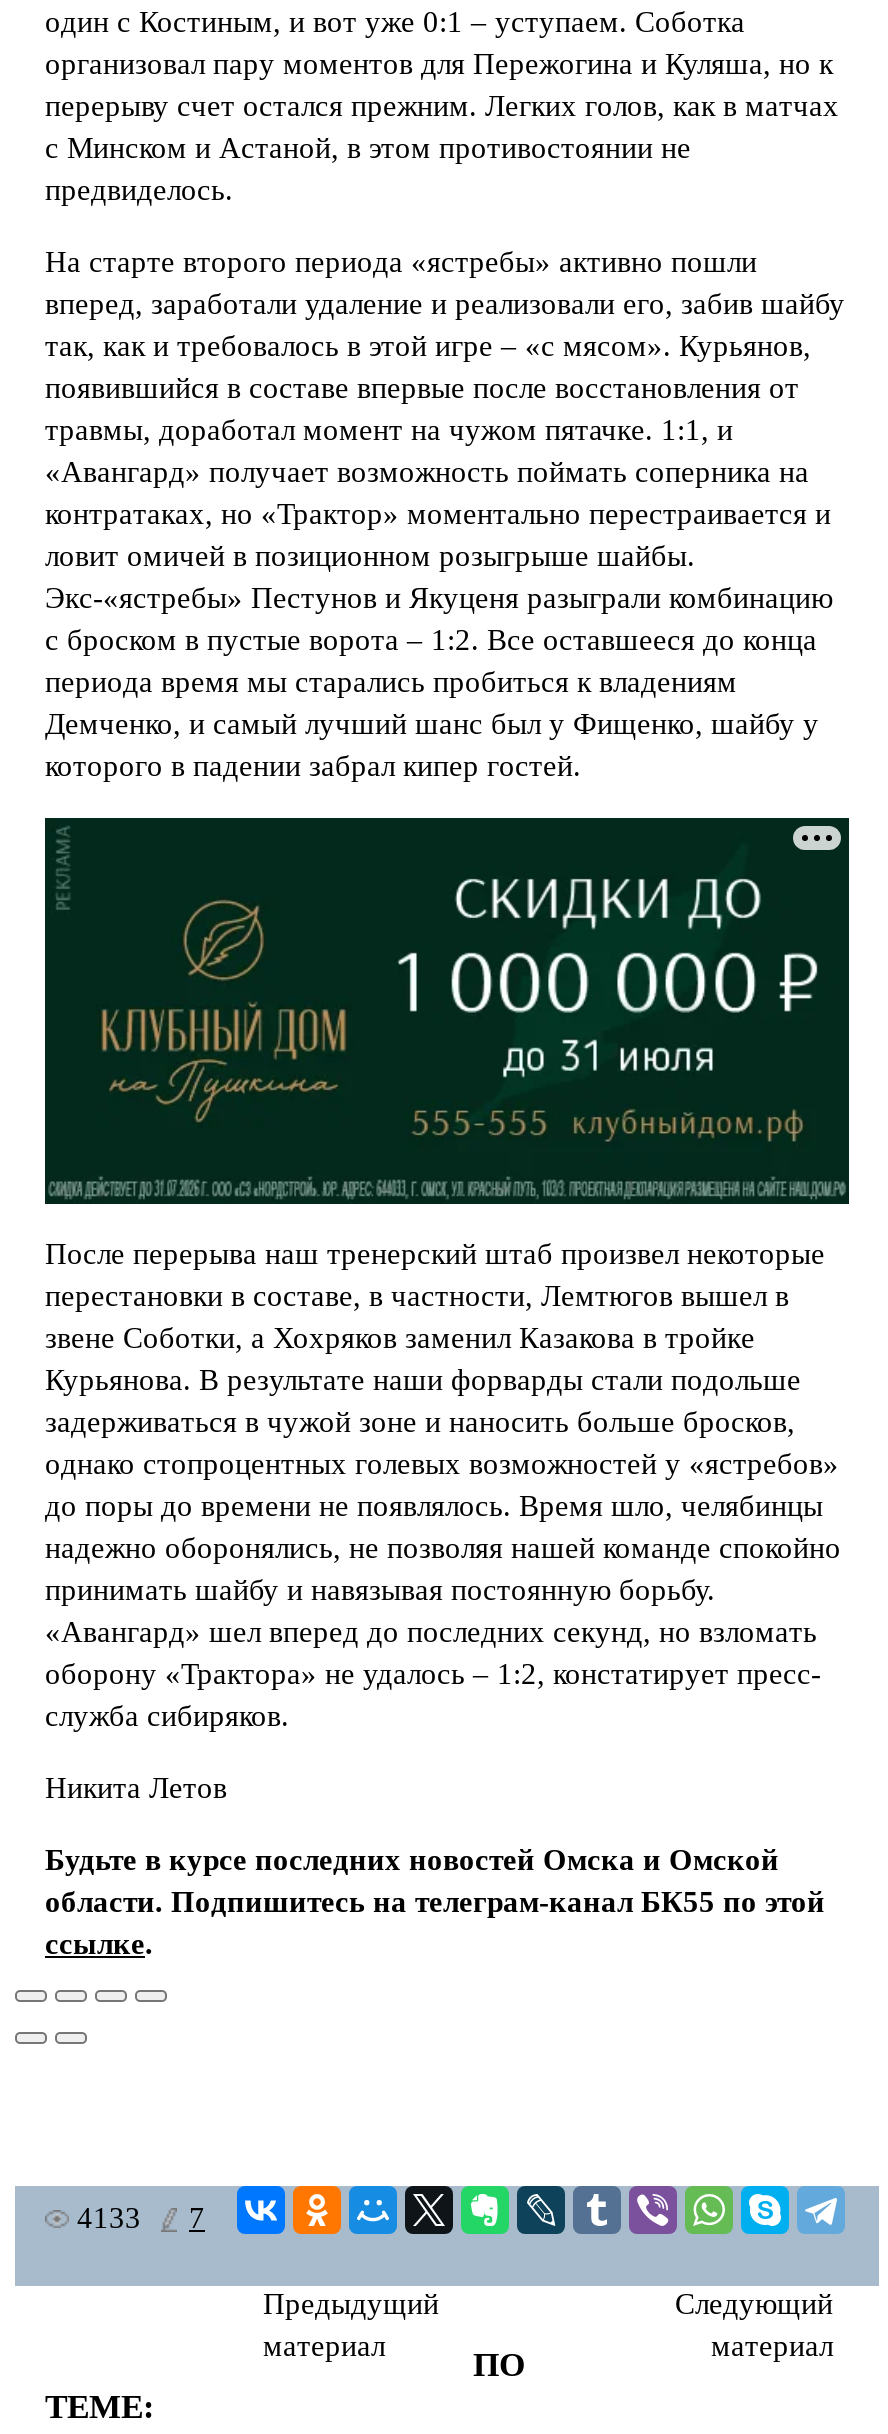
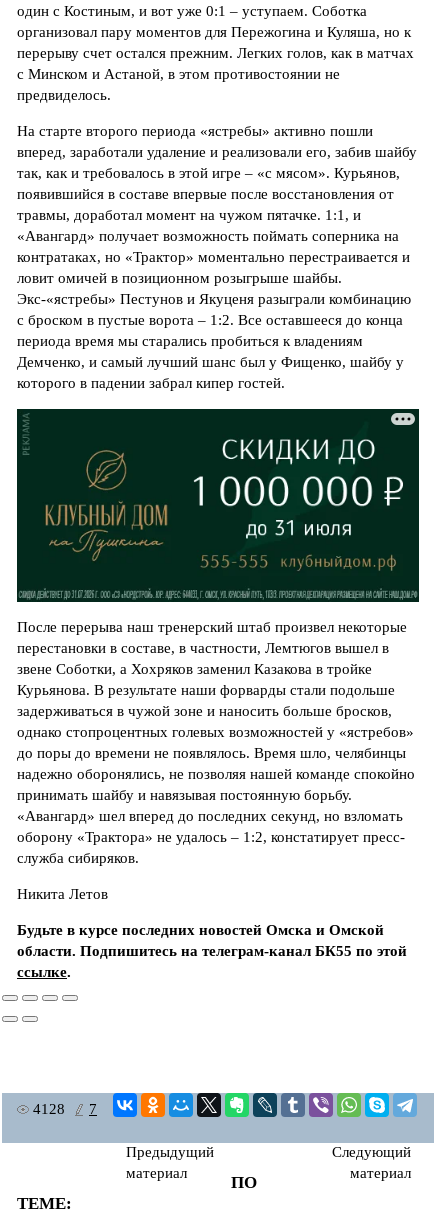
- 4133 7
+ 4128 7
